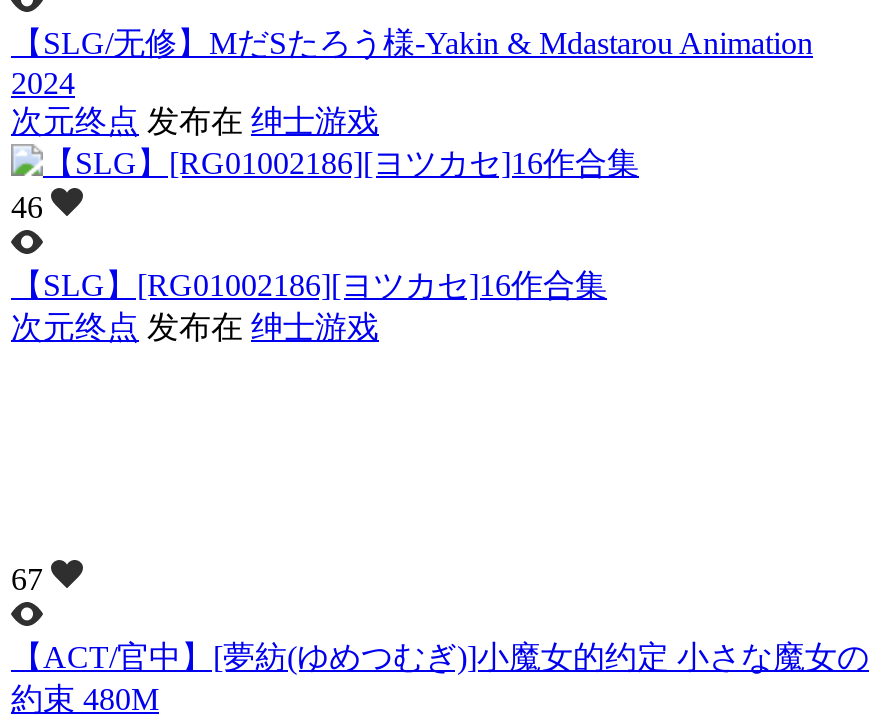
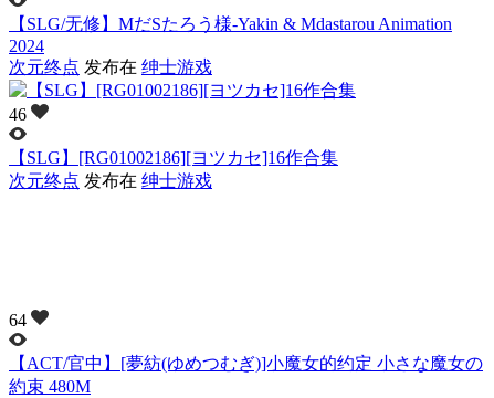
- 67
+ 64
